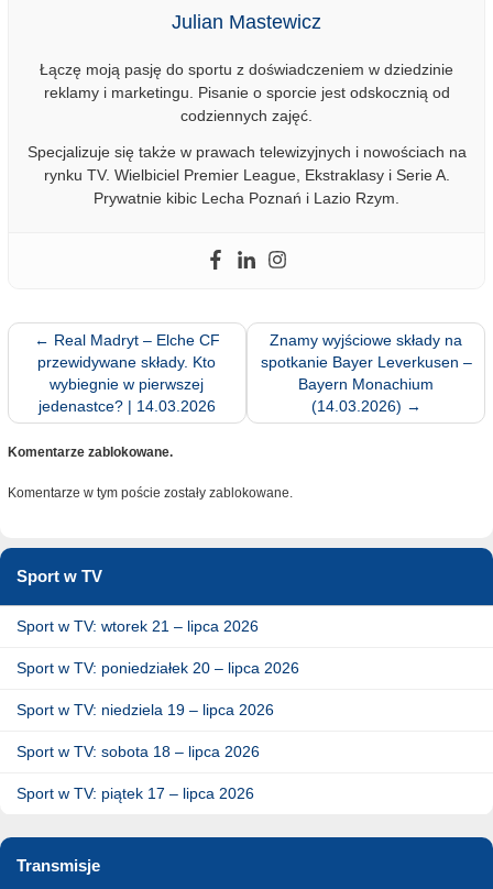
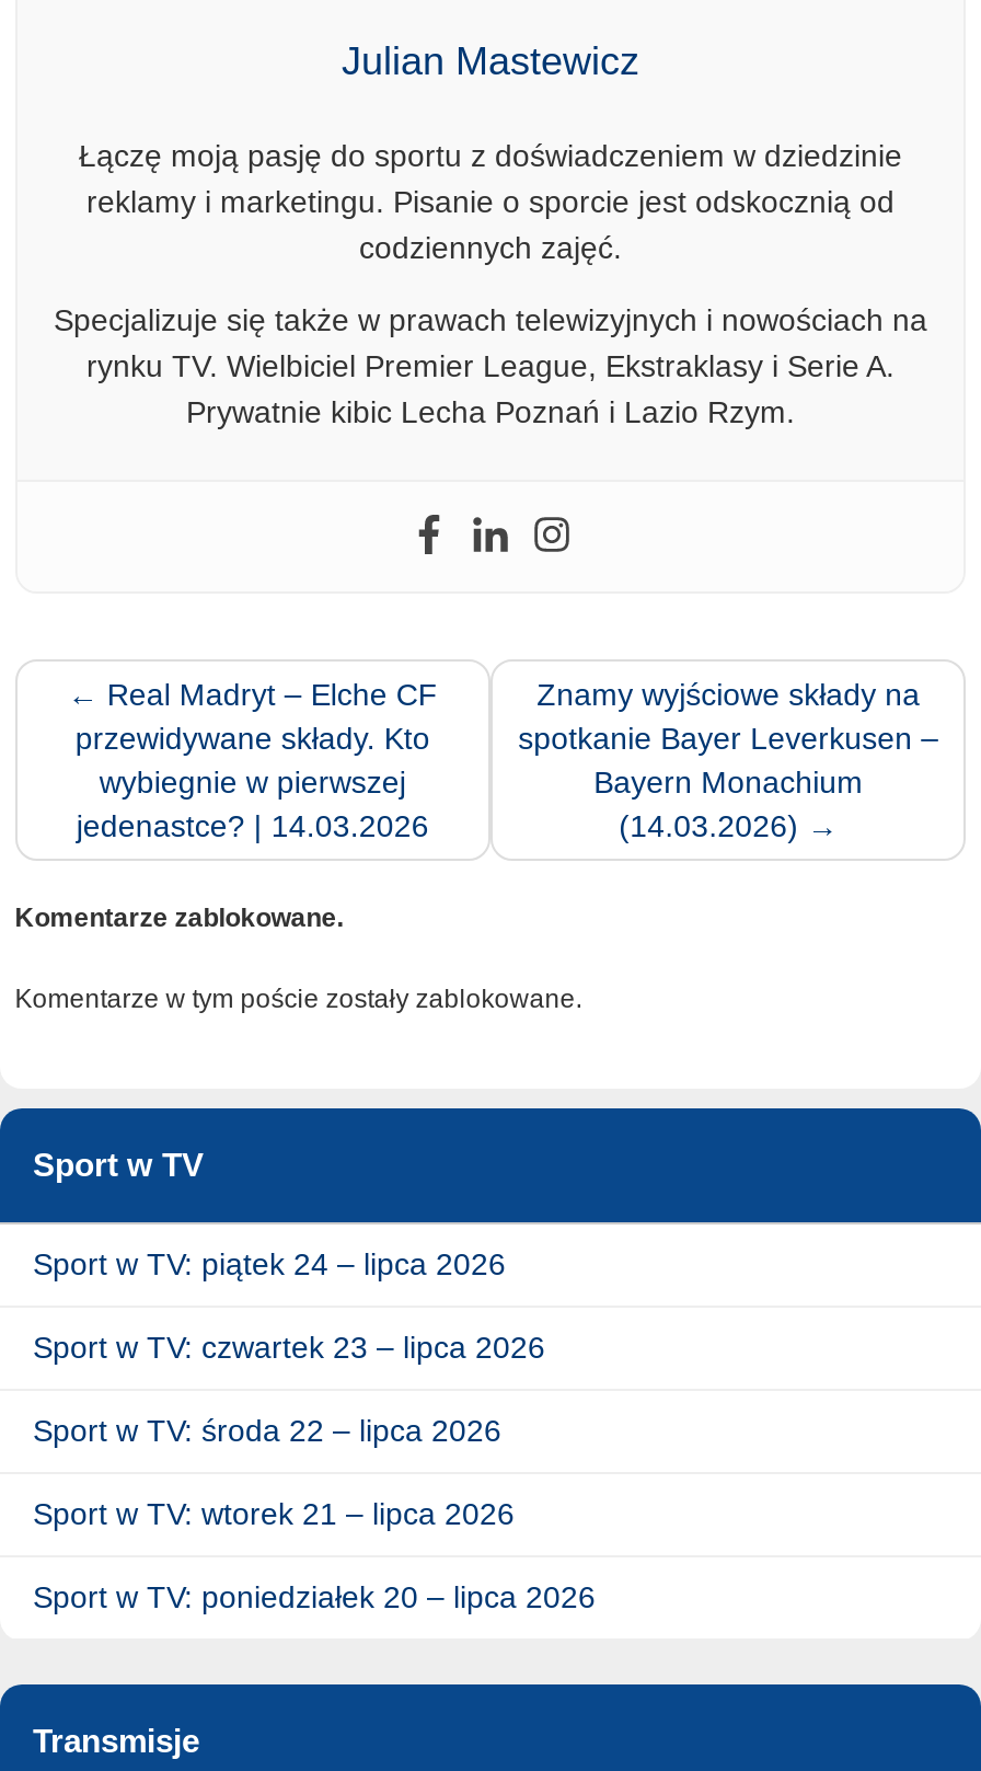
+ Sport w TV: piątek 24 – lipca 2026
+ Sport w TV: czwartek 23 – lipca 2026
+ Sport w TV: środa 22 – lipca 2026

moved down: Sport w TV: wtorek 21 – lipca 2026 | Sport w TV: poniedziałek 20 – lipca 2026

- Sport w TV: niedziela 19 – lipca 2026
- Sport w TV: sobota 18 – lipca 2026
- Sport w TV: piątek 17 – lipca 2026
